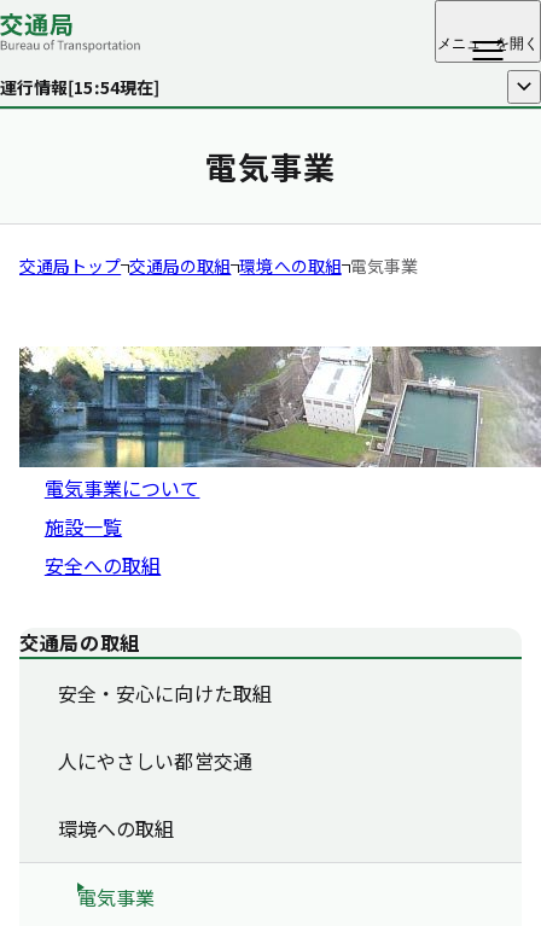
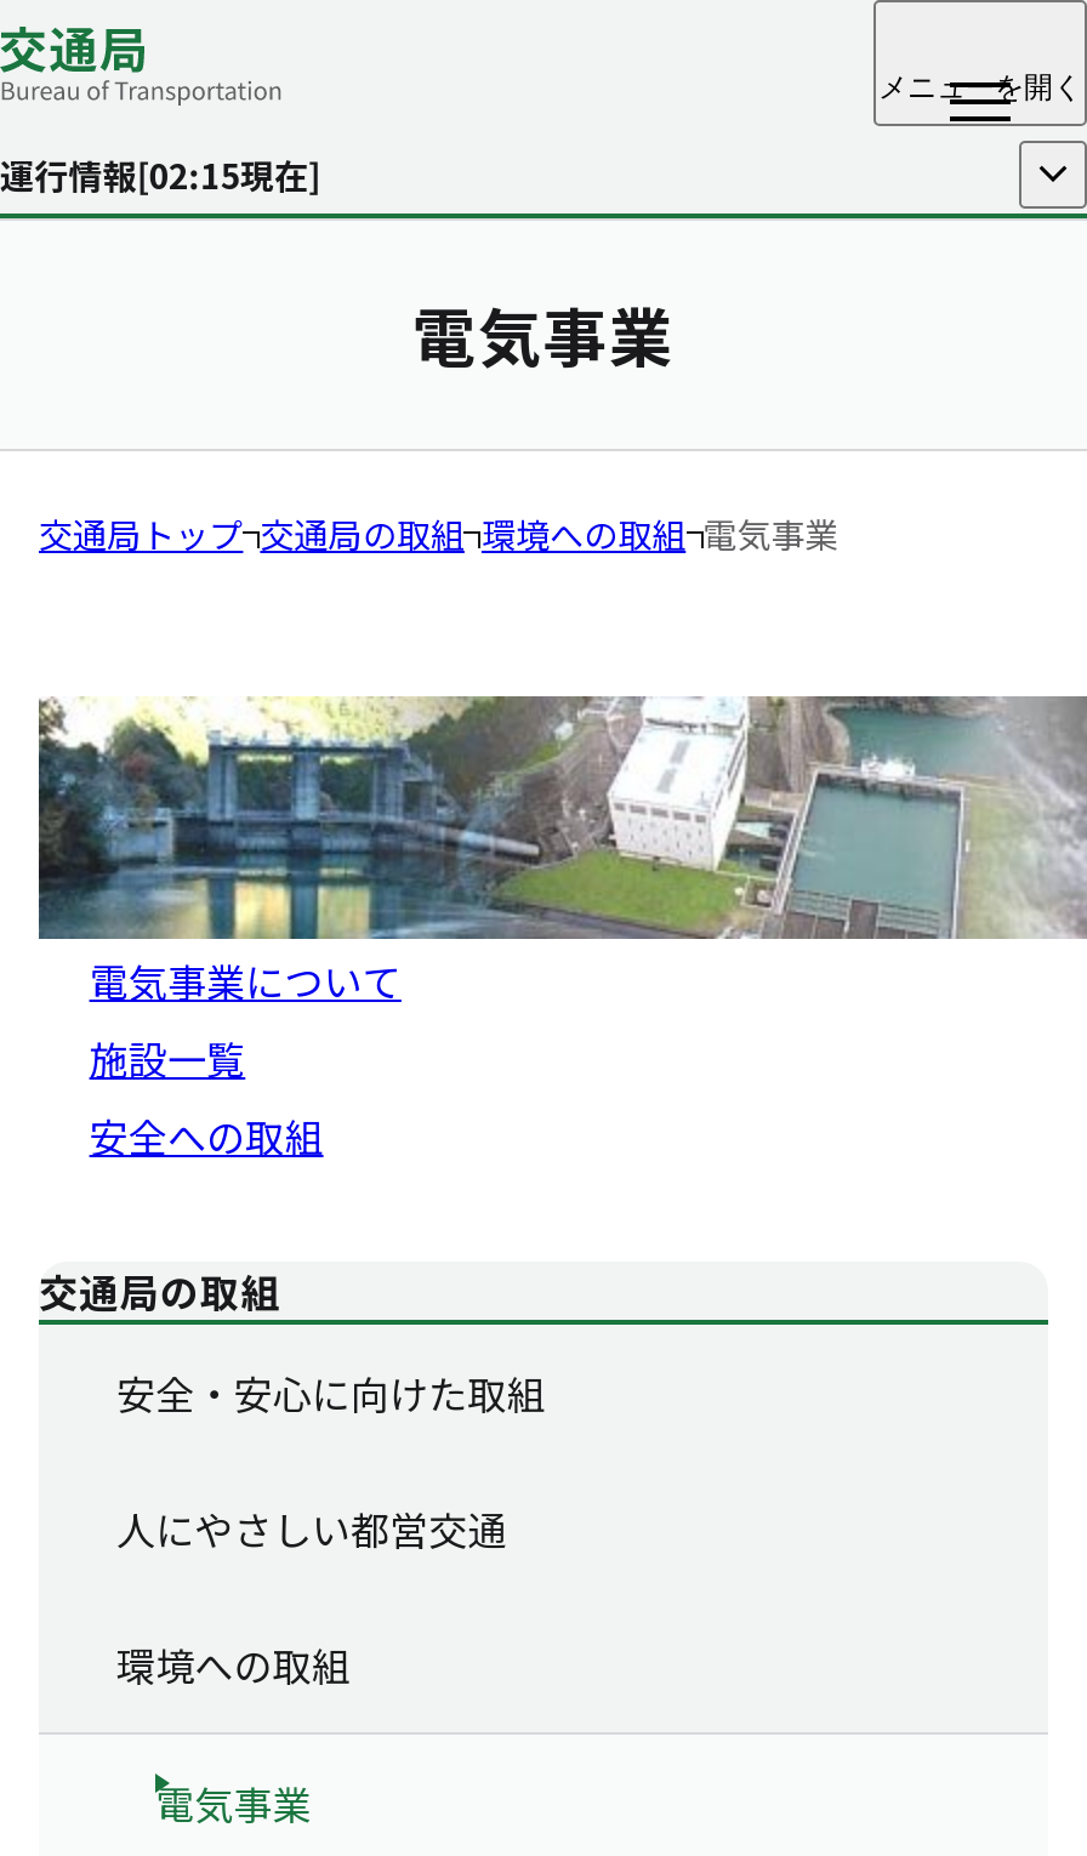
- 運行情報[15:54現在]
+ 運行情報[02:15現在]
